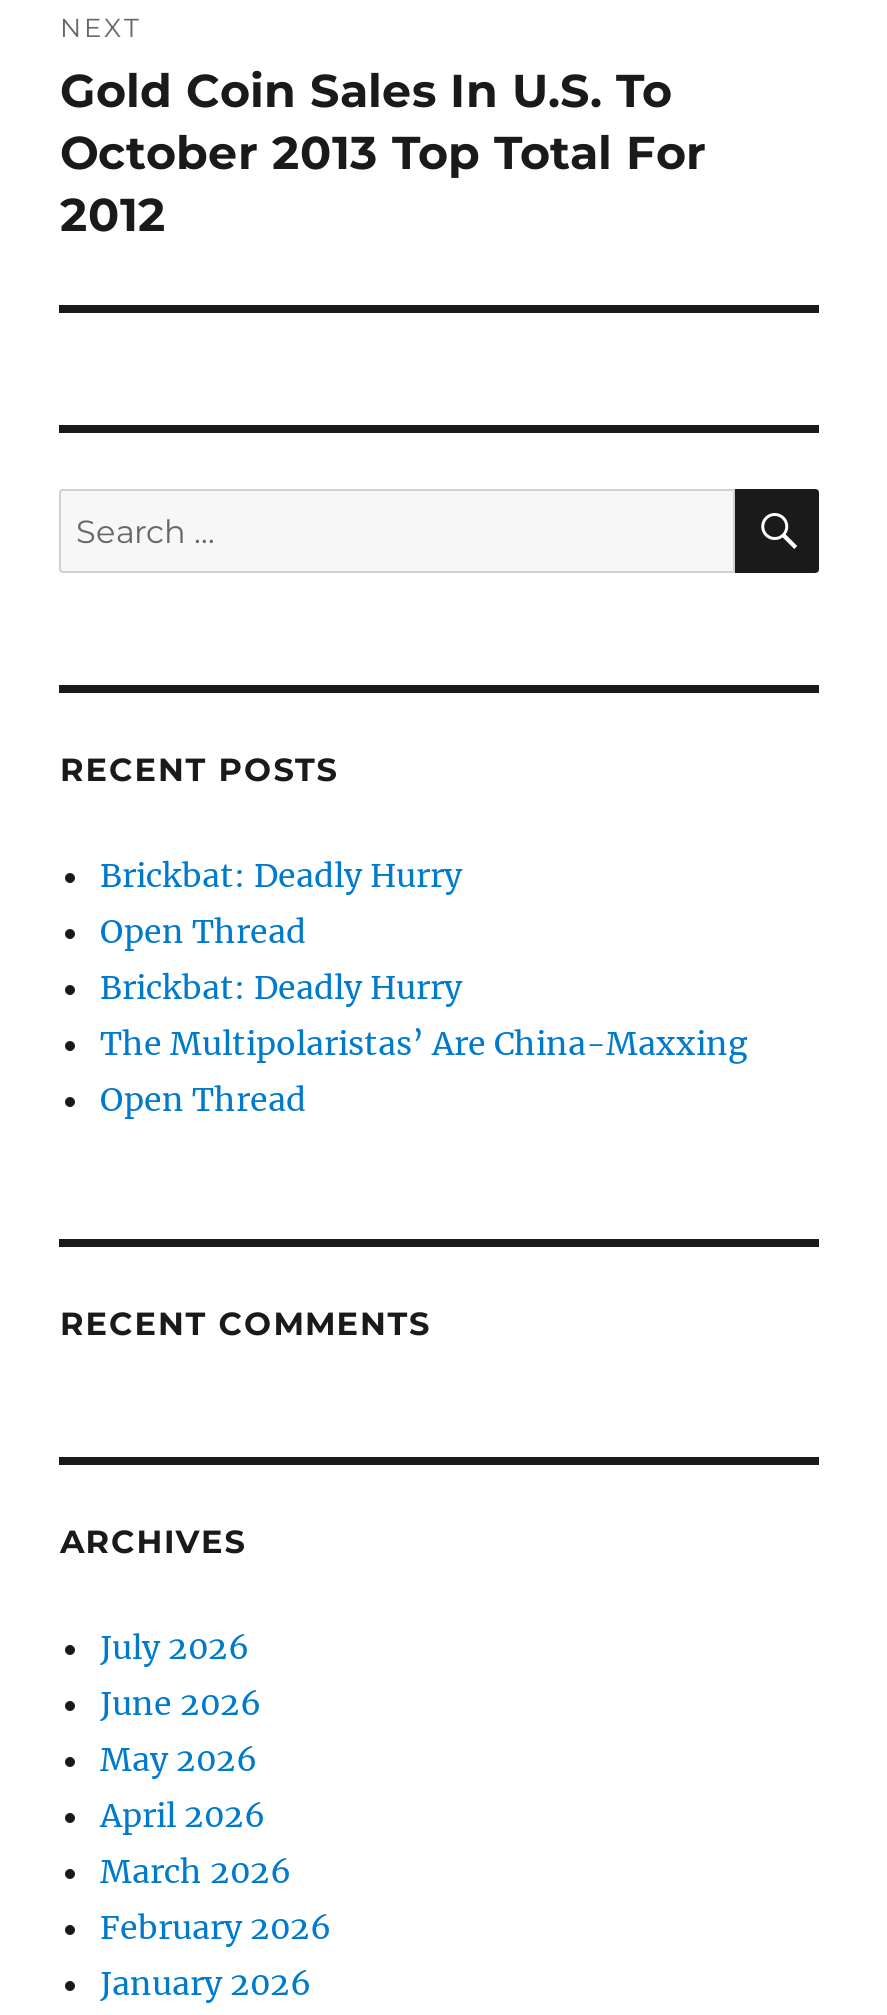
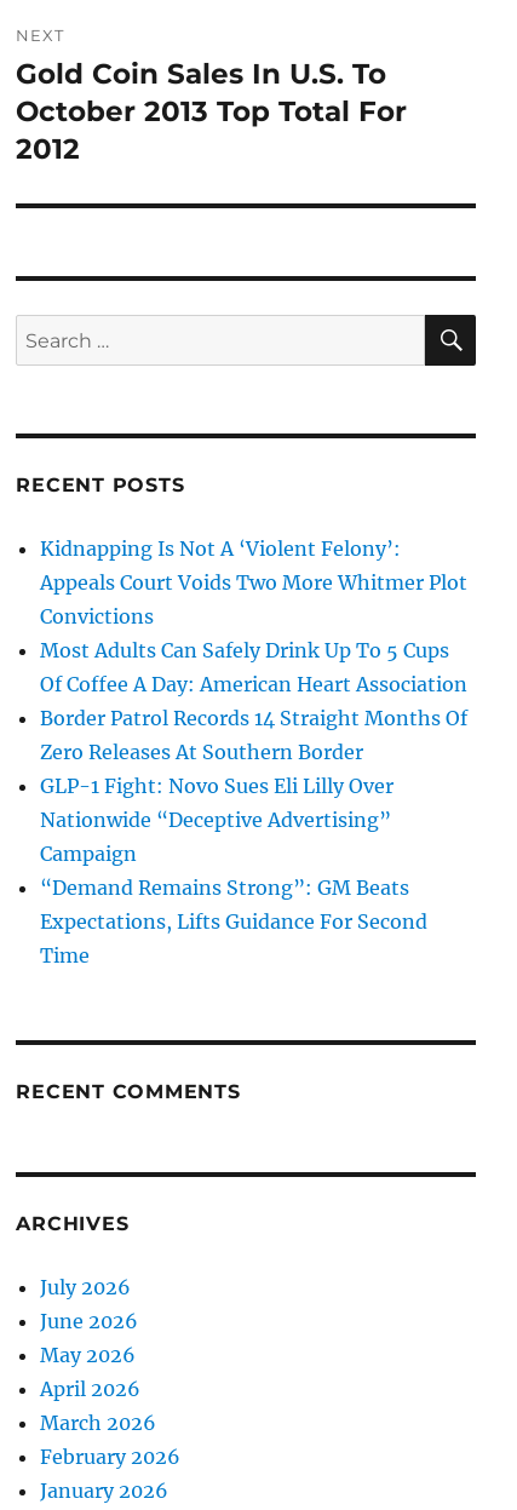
- Brickbat: Deadly Hurry
- Open Thread
- Brickbat: Deadly Hurry
- The Multipolaristas’ Are China-Maxxing
- Open Thread
+ Kidnapping Is Not A ‘Violent Felony’:
+ Appeals Court Voids Two More Whitmer Plot
+ Convictions
+ Most Adults Can Safely Drink Up To 5 Cups
+ Of Coffee A Day: American Heart Association
+ Border Patrol Records 14 Straight Months Of
+ Zero Releases At Southern Border
+ GLP-1 Fight: Novo Sues Eli Lilly Over
+ Nationwide “Deceptive Advertising”
+ Campaign
+ “Demand Remains Strong”: GM Beats
+ Expectations, Lifts Guidance For Second
+ Time
